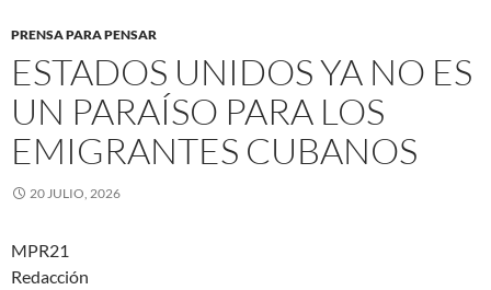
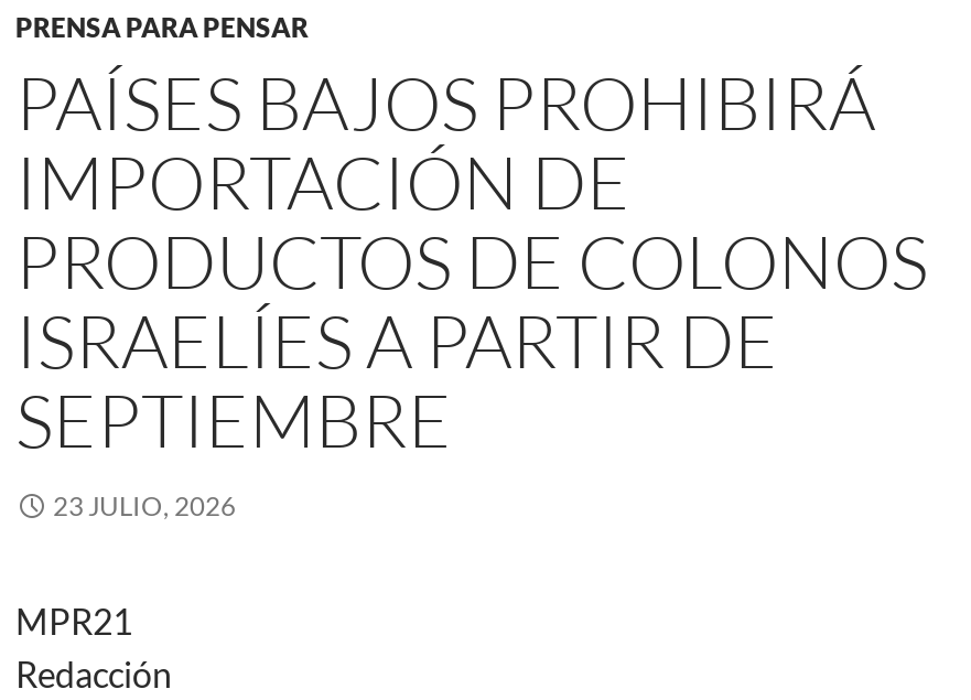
- ESTADOS UNIDOS YA NO ES
- UN PARAÍSO PARA LOS
- EMIGRANTES CUBANOS
- 20 JULIO, 2026
+ PAÍSES BAJOS PROHIBIRÁ
+ IMPORTACIÓN DE
+ PRODUCTOS DE COLONOS
+ ISRAELÍES A PARTIR DE
+ SEPTIEMBRE
+ 23 JULIO, 2026
